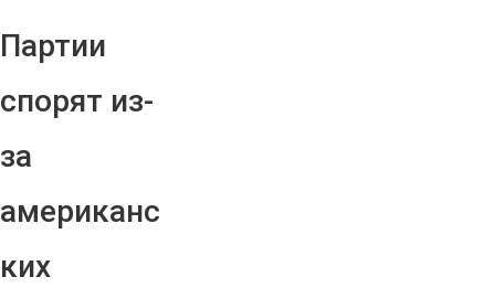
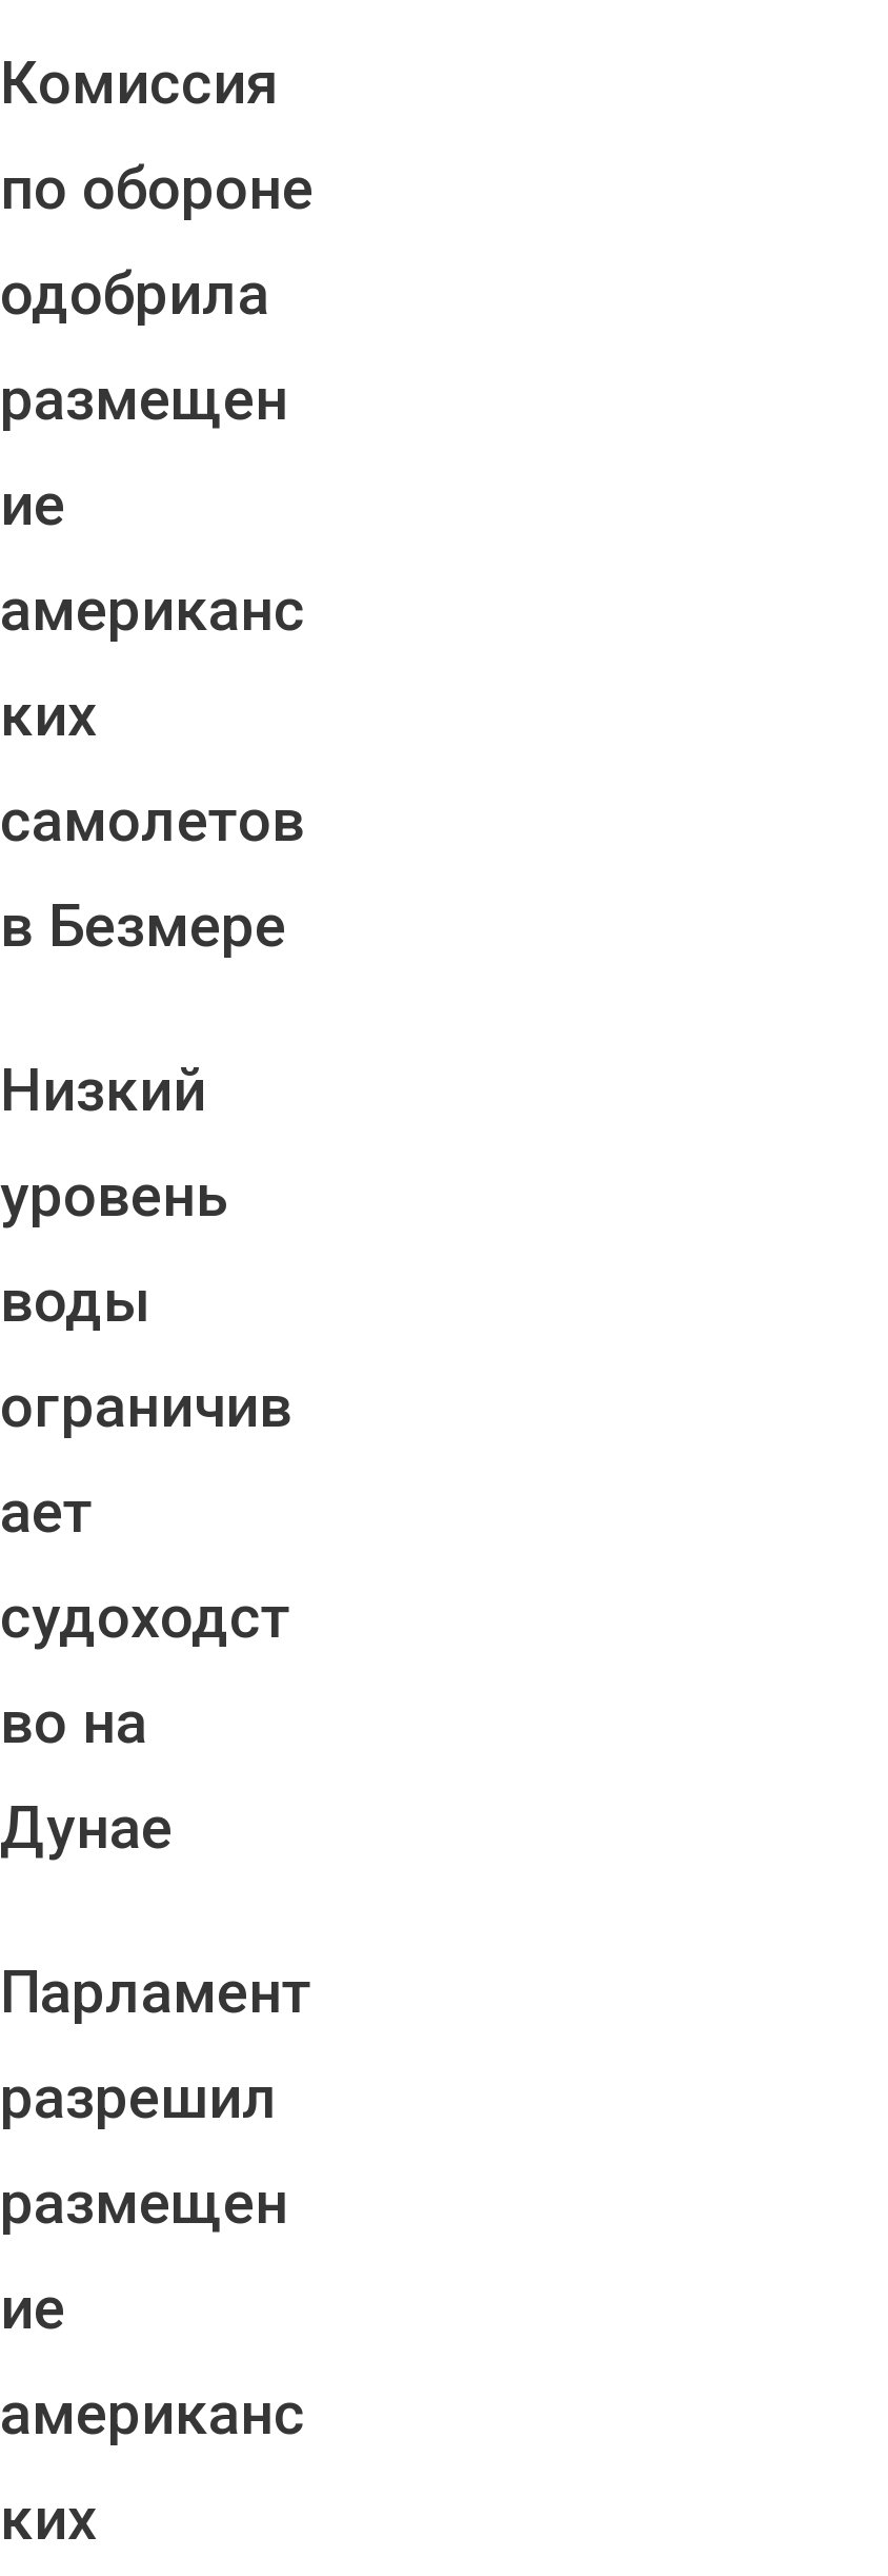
- Партии
- спорят из-
- за
+ Комиссия
+ по обороне
+ одобрила
+ размещен
+ ие
+ американс
+ ких
+ самолетов
+ в Безмере
+ Низкий
+ уровень
+ воды
+ ограничив
+ ает
+ судоходст
+ во на
+ Дунае
+ Парламент
+ разрешил
+ размещен
+ ие
